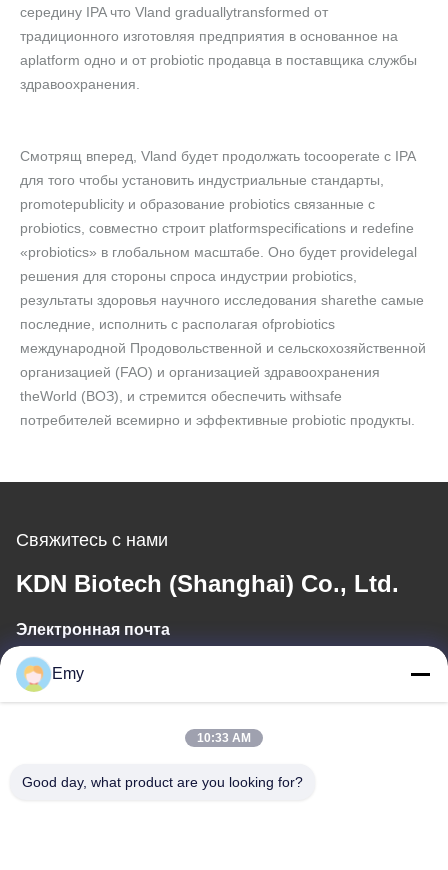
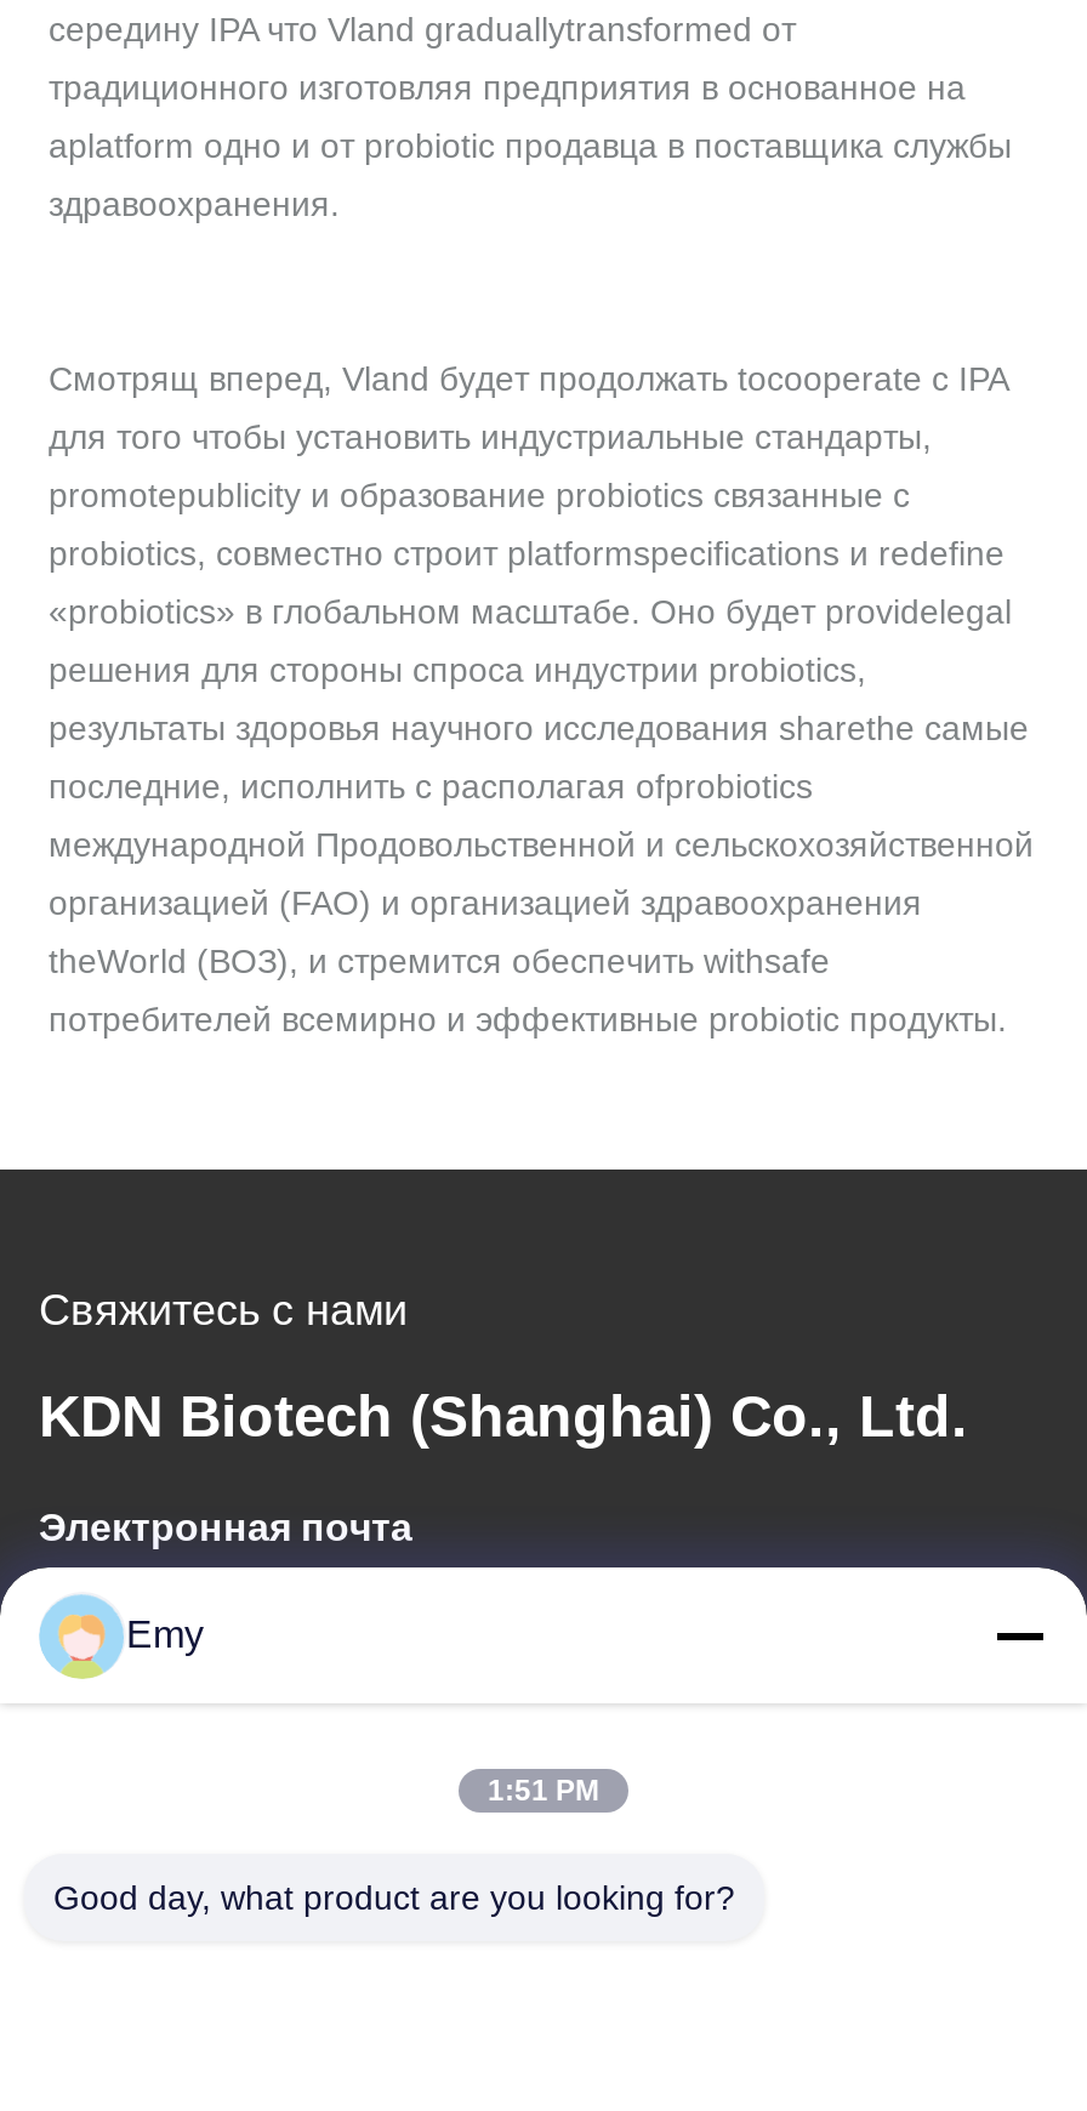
- 10:33 AM
+ 1:51 PM
